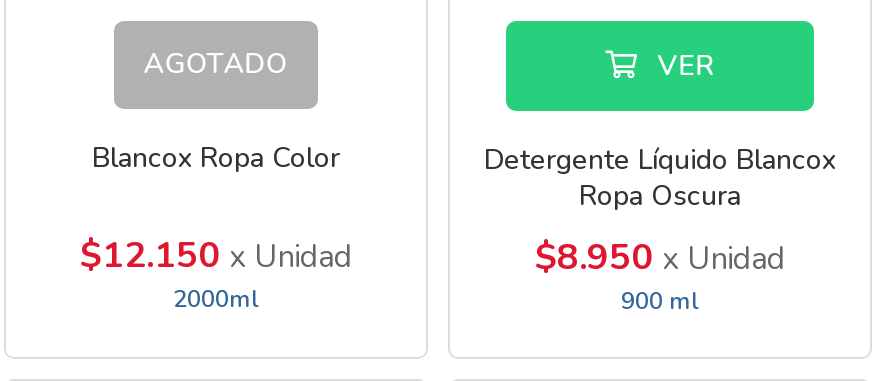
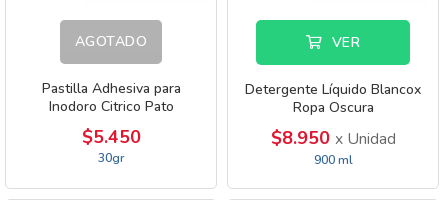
- Blancox Ropa Color
- $12.150 x Unidad
- 2000ml
+ Pastilla Adhesiva para
+ Inodoro Citrico Pato
+ $5.450
+ 30gr
